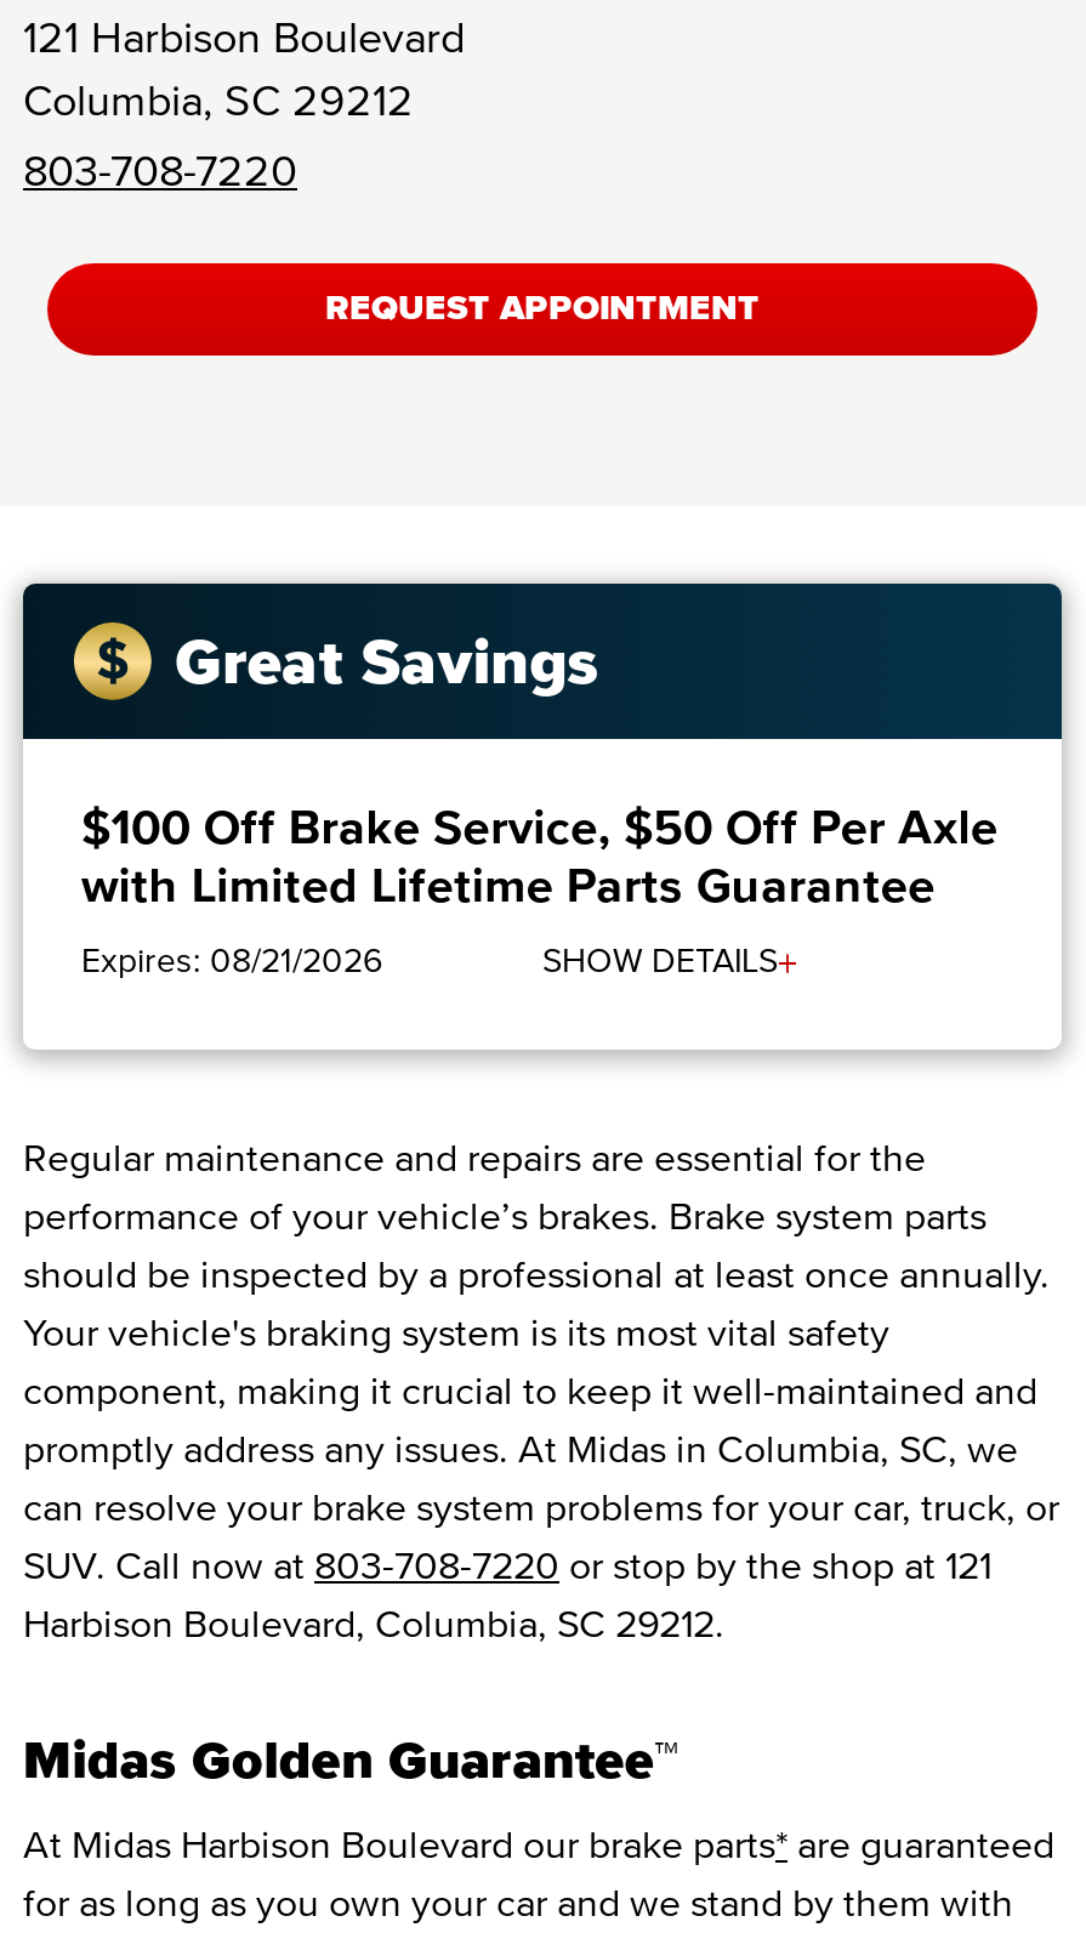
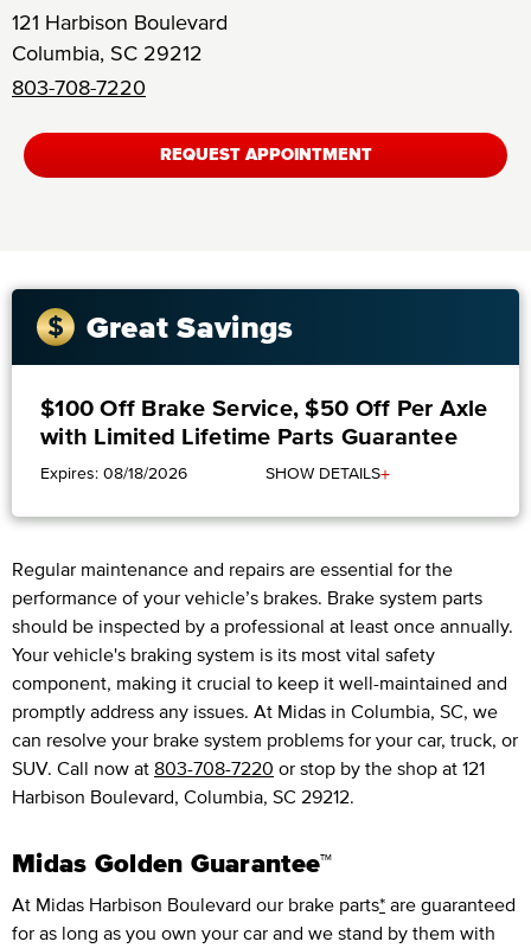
- Expires: 08/21/2026
+ Expires: 08/18/2026
